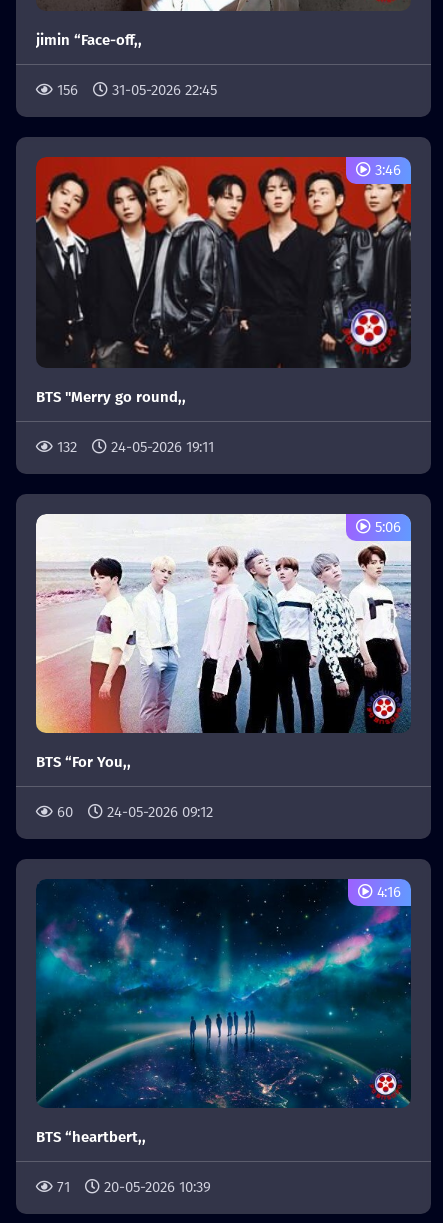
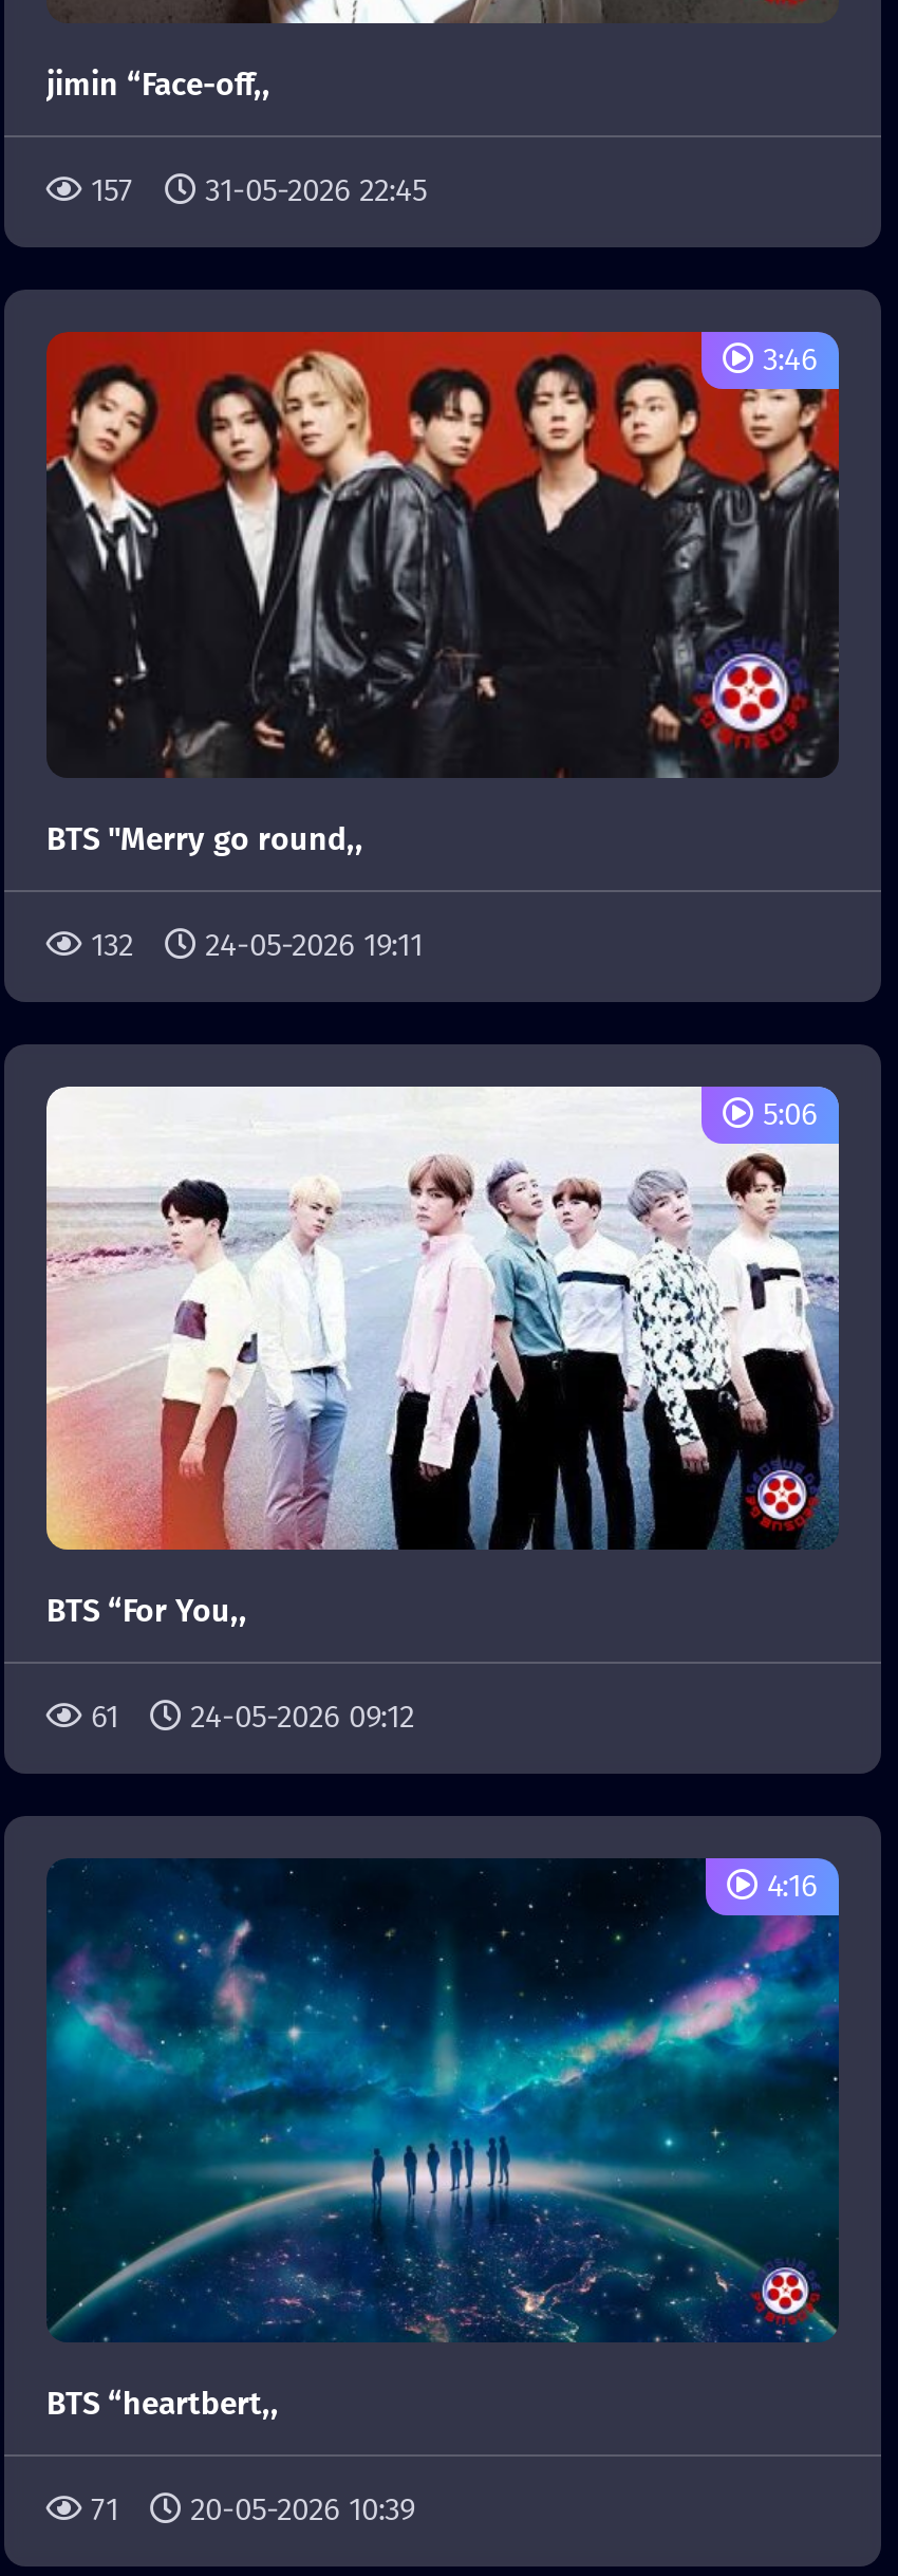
- 156 31-05-2026 22:45
+ 157 31-05-2026 22:45

- 60 24-05-2026 09:12
+ 61 24-05-2026 09:12
